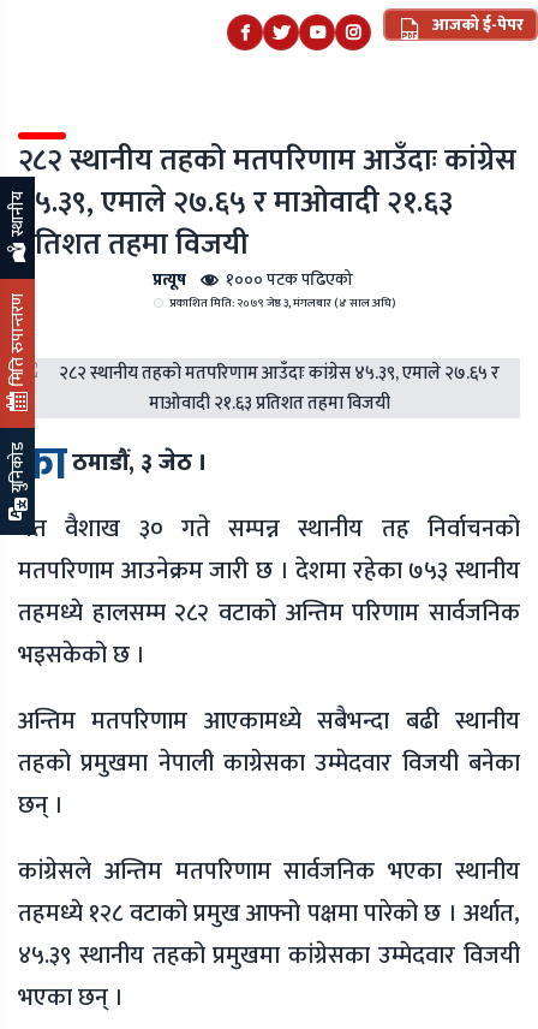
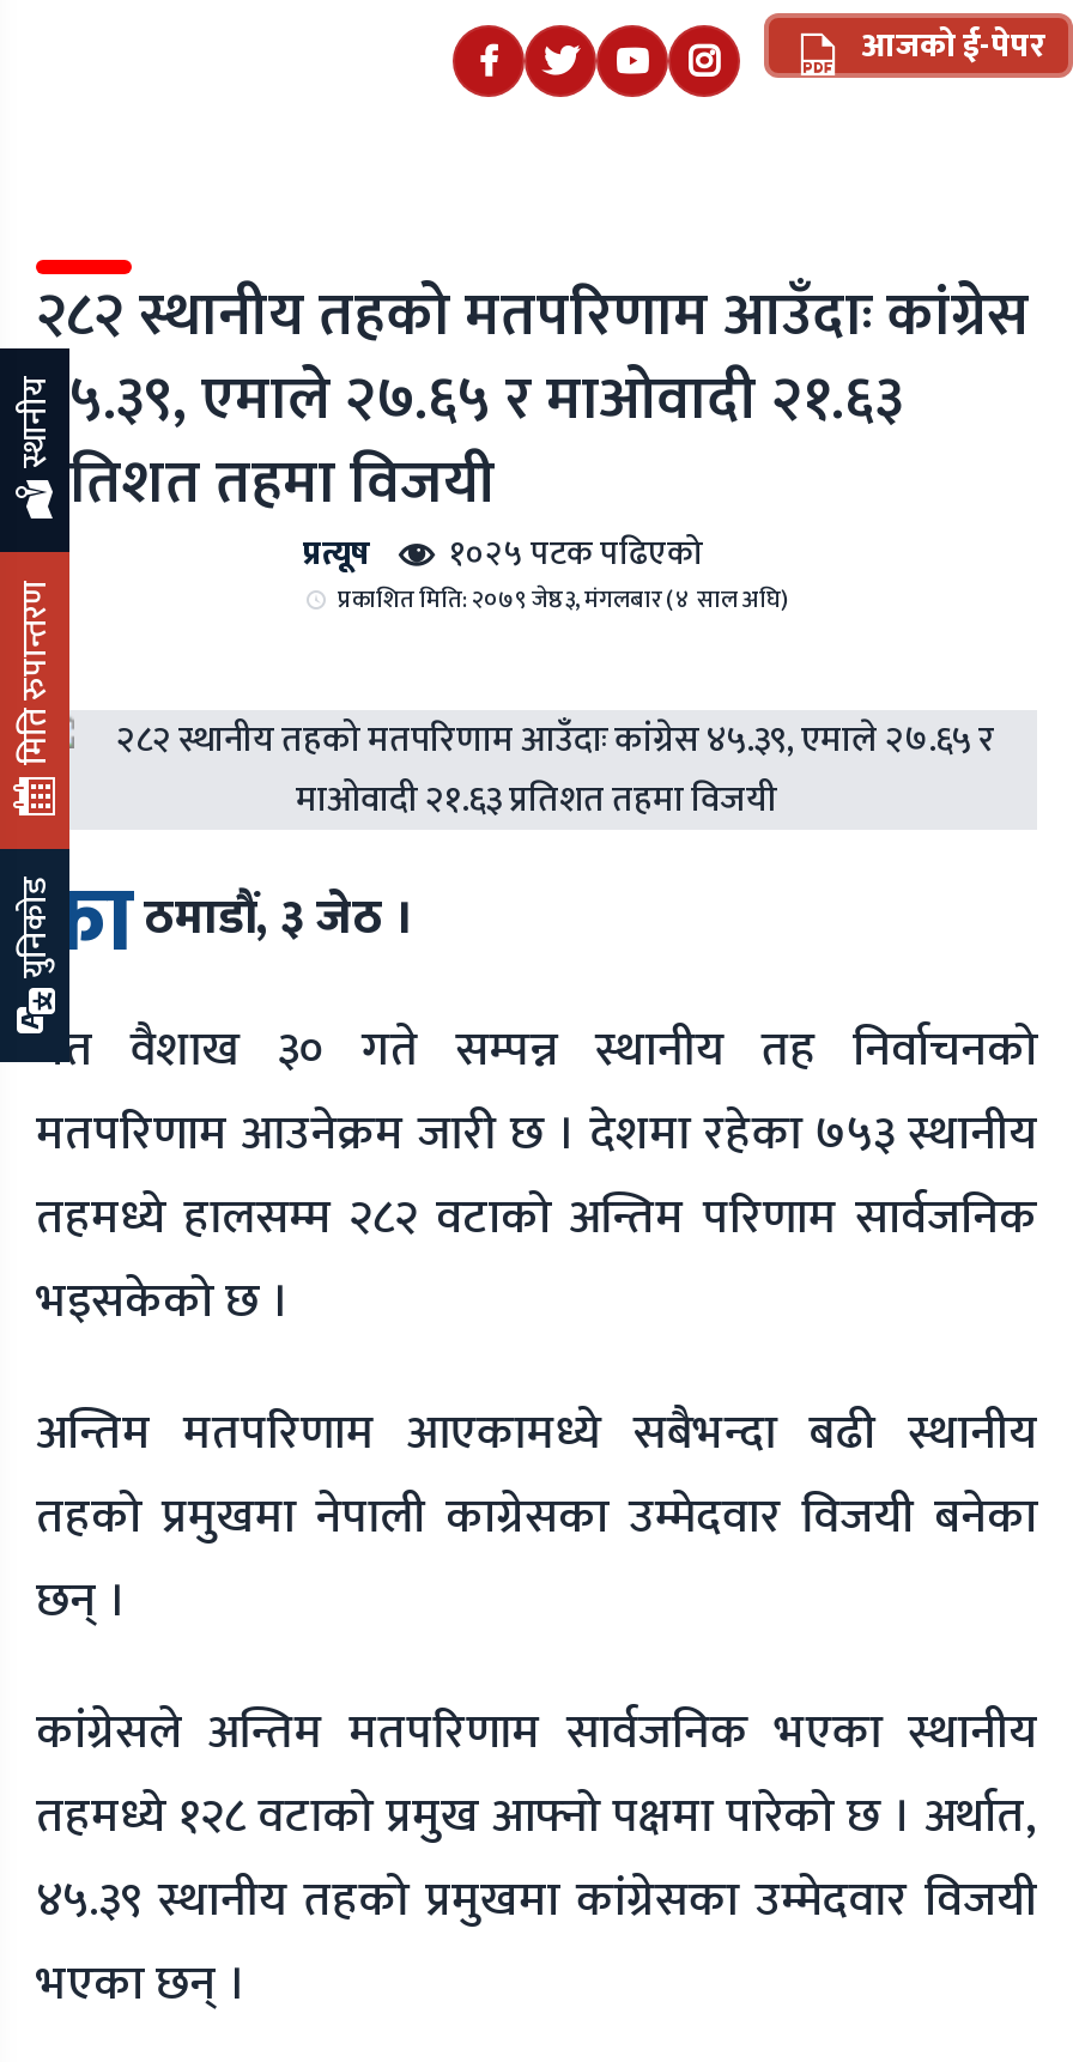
- १००० पटक पढिएको
+ १०२५ पटक पढिएको
